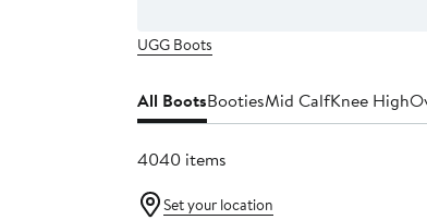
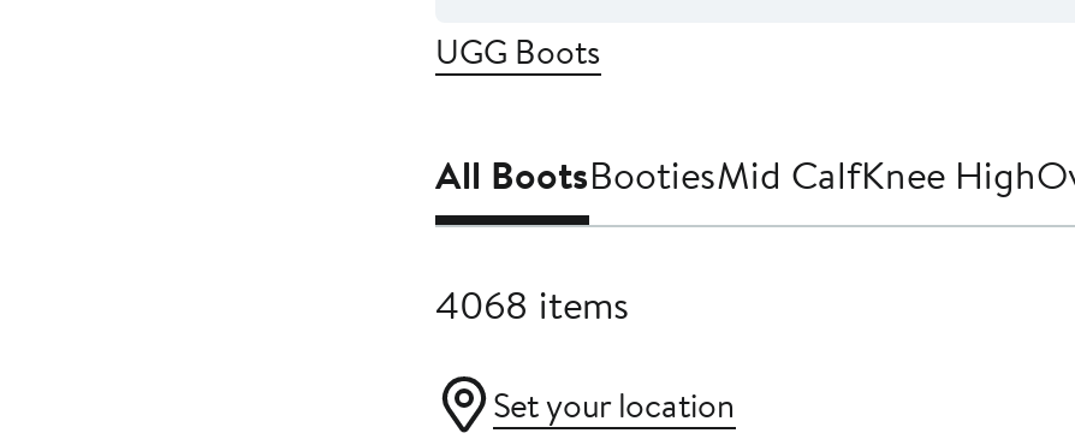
- 4040 items
+ 4068 items
